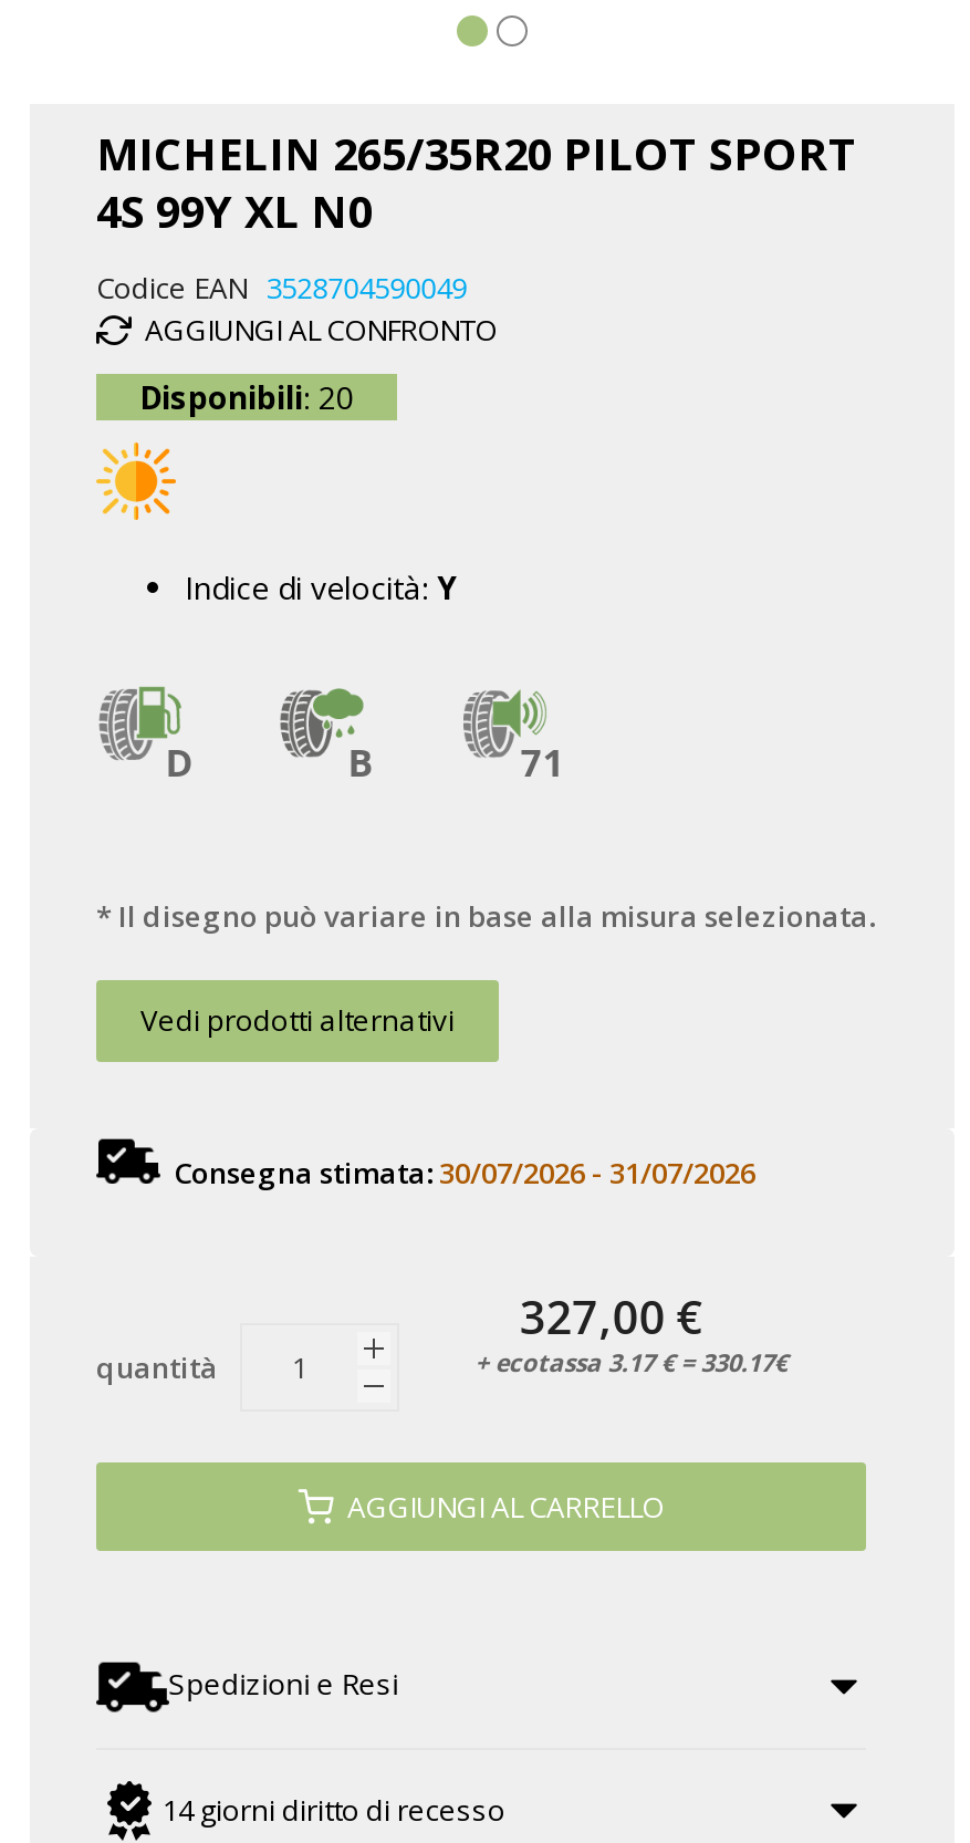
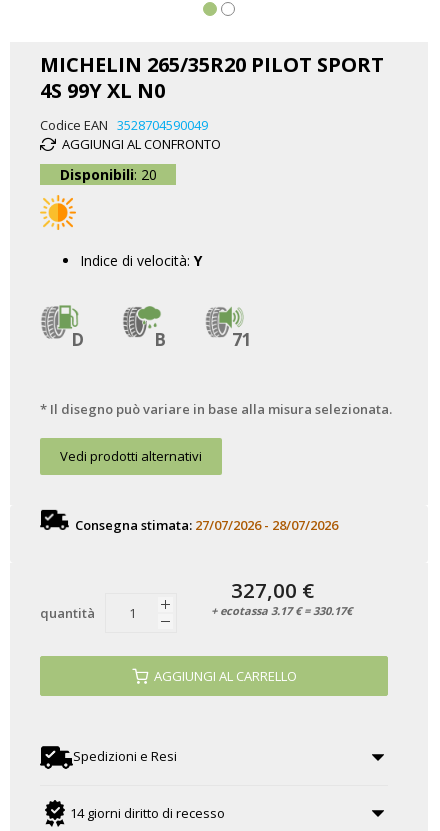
- Consegna stimata: 30/07/2026 - 31/07/2026
+ Consegna stimata: 27/07/2026 - 28/07/2026
